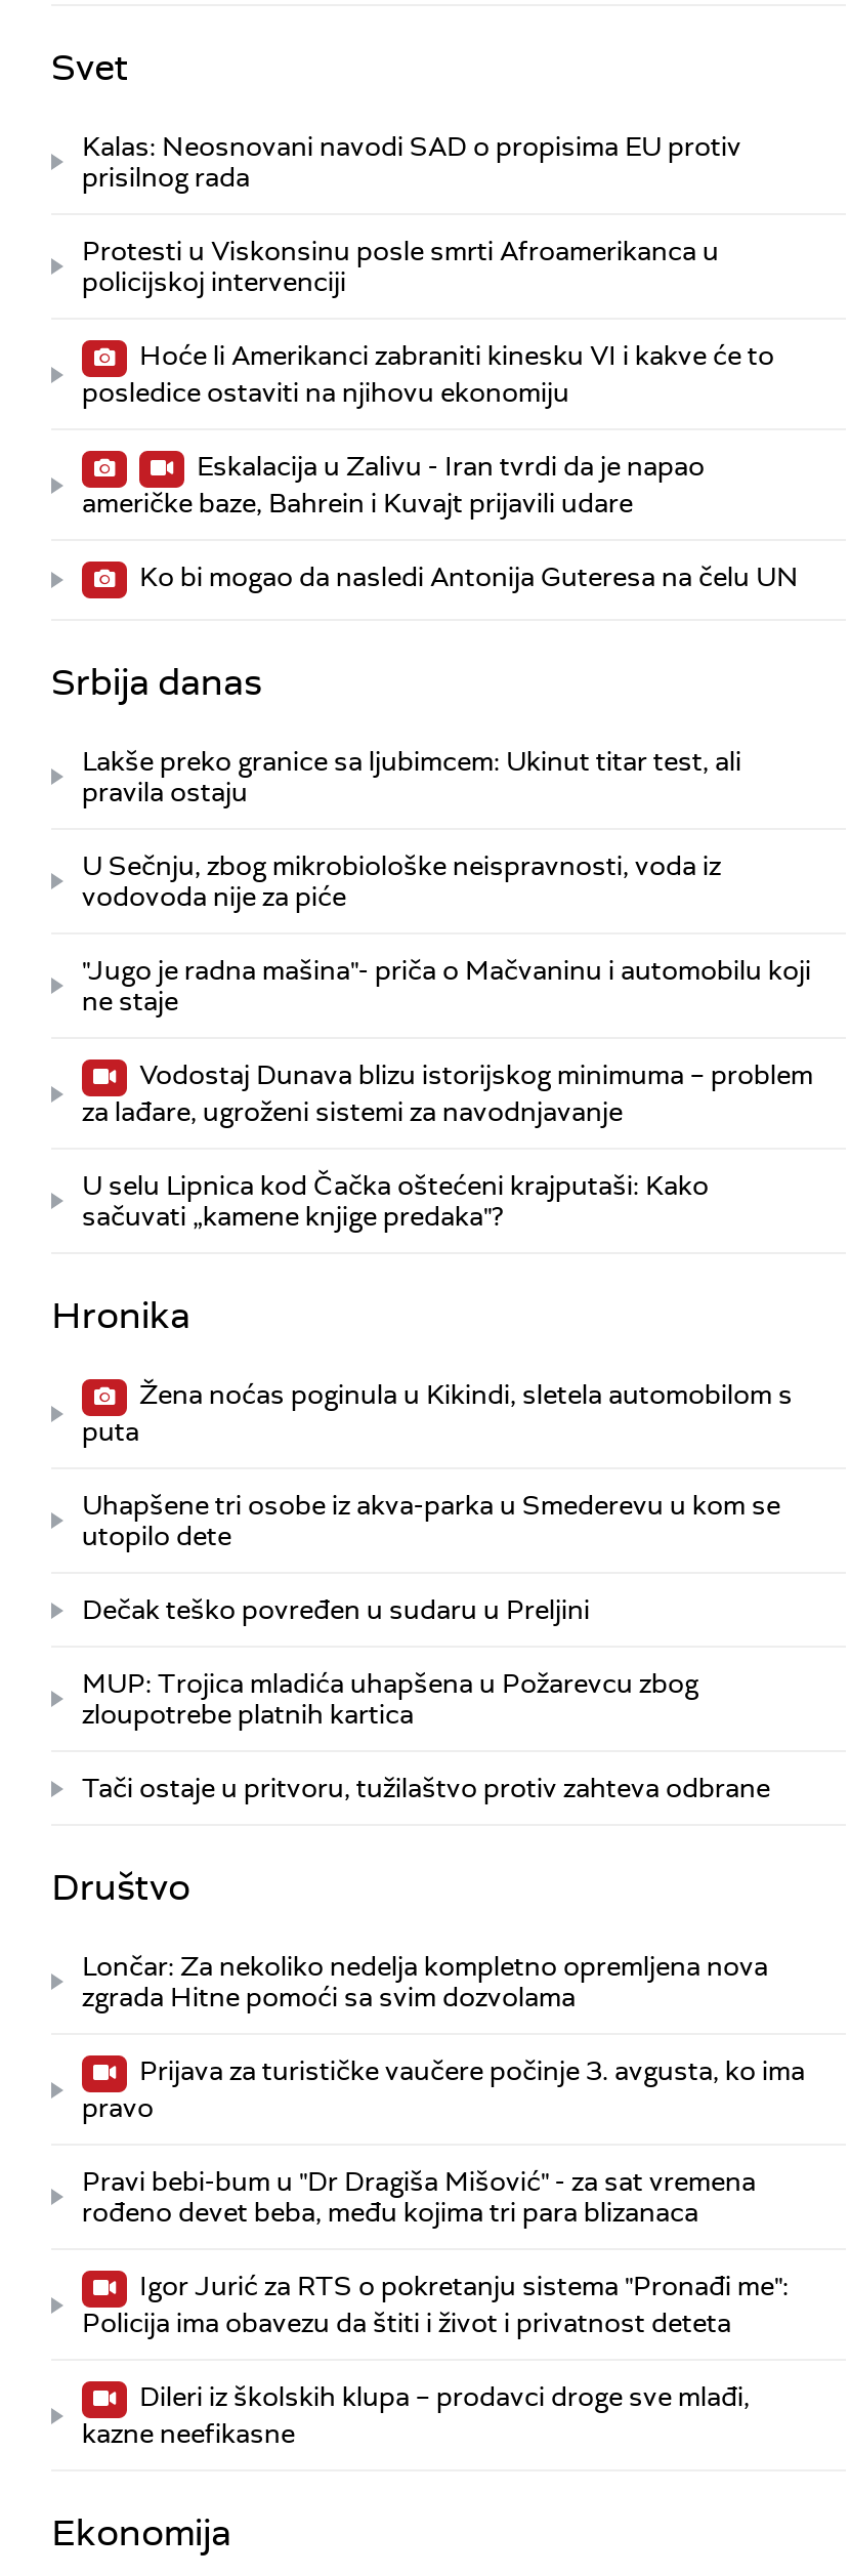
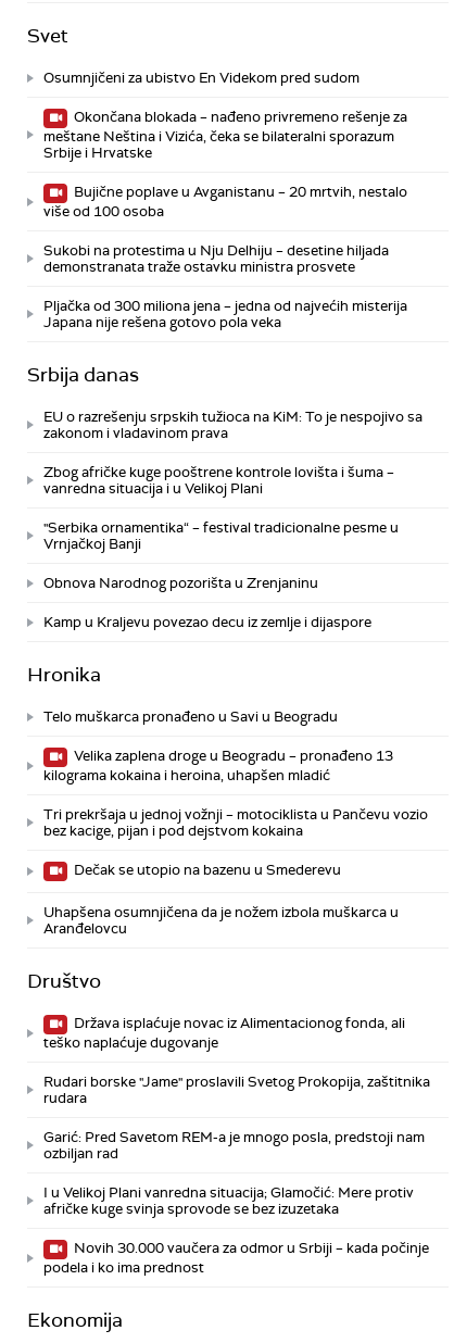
- Kalas: Neosnovani navodi SAD o propisima EU protiv
- prisilnog rada
+ Osumnjičeni za ubistvo En Videkom pred sudom

- Protesti u Viskonsinu posle smrti Afroamerikanca u
- policijskoj intervenciji
+ Okončana blokada – nađeno privremeno rešenje za
+ meštane Neština i Vizića, čeka se bilateralni sporazum
+ Srbije i Hrvatske

- Hoće li Amerikanci zabraniti kinesku VI i kakve će to
- posledice ostaviti na njihovu ekonomiju
+ Bujične poplave u Avganistanu – 20 mrtvih, nestalo
+ više od 100 osoba

- Eskalacija u Zalivu - Iran tvrdi da je napao
- američke baze, Bahrein i Kuvajt prijavili udare
+ Sukobi na protestima u Nju Delhiju – desetine hiljada
+ demonstranata traže ostavku ministra prosvete

- Ko bi mogao da nasledi Antonija Guteresa na čelu UN
+ Pljačka od 300 miliona jena – jedna od najvećih misterija
+ Japana nije rešena gotovo pola veka

- Lakše preko granice sa ljubimcem: Ukinut titar test, ali
- pravila ostaju
+ EU o razrešenju srpskih tužioca na KiM: To je nespojivo sa
+ zakonom i vladavinom prava

- U Sečnju, zbog mikrobiološke neispravnosti, voda iz
- vodovoda nije za piće
+ Zbog afričke kuge pooštrene kontrole lovišta i šuma –
+ vanredna situacija i u Velikoj Plani

- "Jugo je radna mašina"- priča o Mačvaninu i automobilu koji
- ne staje
+ "Serbika ornamentika“ – festival tradicionalne pesme u
+ Vrnjačkoj Banji

- Vodostaj Dunava blizu istorijskog minimuma – problem
- za lađare, ugroženi sistemi za navodnjavanje
+ Obnova Narodnog pozorišta u Zrenjaninu

- U selu Lipnica kod Čačka oštećeni krajputaši: Kako
- sačuvati „kamene knjige predaka"?
+ Kamp u Kraljevu povezao decu iz zemlje i dijaspore

- Žena noćas poginula u Kikindi, sletela automobilom s
- puta
+ Telo muškarca pronađeno u Savi u Beogradu

- Uhapšene tri osobe iz akva-parka u Smederevu u kom se
- utopilo dete
+ Velika zaplena droge u Beogradu – pronađeno 13
+ kilograma kokaina i heroina, uhapšen mladić

- Dečak teško povređen u sudaru u Preljini
+ Tri prekršaja u jednoj vožnji – motociklista u Pančevu vozio
+ bez kacige, pijan i pod dejstvom kokaina

- MUP: Trojica mladića uhapšena u Požarevcu zbog
- zloupotrebe platnih kartica
+ Dečak se utopio na bazenu u Smederevu

- Tači ostaje u pritvoru, tužilaštvo protiv zahteva odbrane
+ Uhapšena osumnjičena da je nožem izbola muškarca u
+ Aranđelovcu

- Lončar: Za nekoliko nedelja kompletno opremljena nova
- zgrada Hitne pomoći sa svim dozvolama
+ Država isplaćuje novac iz Alimentacionog fonda, ali
+ teško naplaćuje dugovanje

- Prijava za turističke vaučere počinje 3. avgusta, ko ima
- pravo
+ Rudari borske "Jame" proslavili Svetog Prokopija, zaštitnika
+ rudara

- Pravi bebi-bum u "Dr Dragiša Mišović" - za sat vremena
- rođeno devet beba, među kojima tri para blizanaca
+ Garić: Pred Savetom REM-a je mnogo posla, predstoji nam
+ ozbiljan rad

- Igor Jurić za RTS o pokretanju sistema "Pronađi me":
- Policija ima obavezu da štiti i život i privatnost deteta
+ I u Velikoj Plani vanredna situacija; Glamočić: Mere protiv
+ afričke kuge svinja sprovode se bez izuzetaka

- Dileri iz školskih klupa – prodavci droge sve mlađi,
- kazne neefikasne
+ Novih 30.000 vaučera za odmor u Srbiji – kada počinje
+ podela i ko ima prednost
